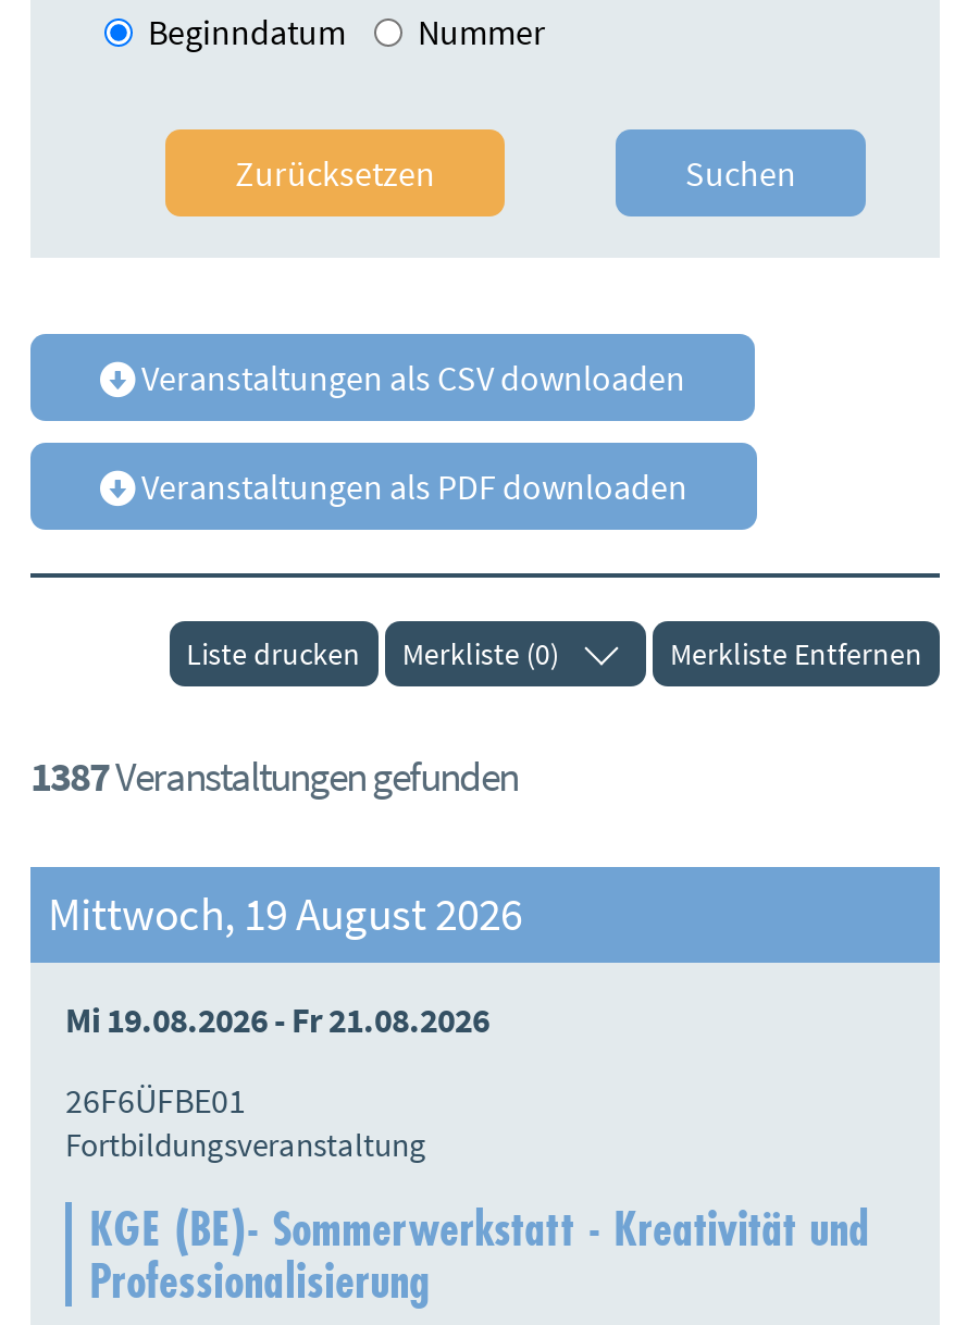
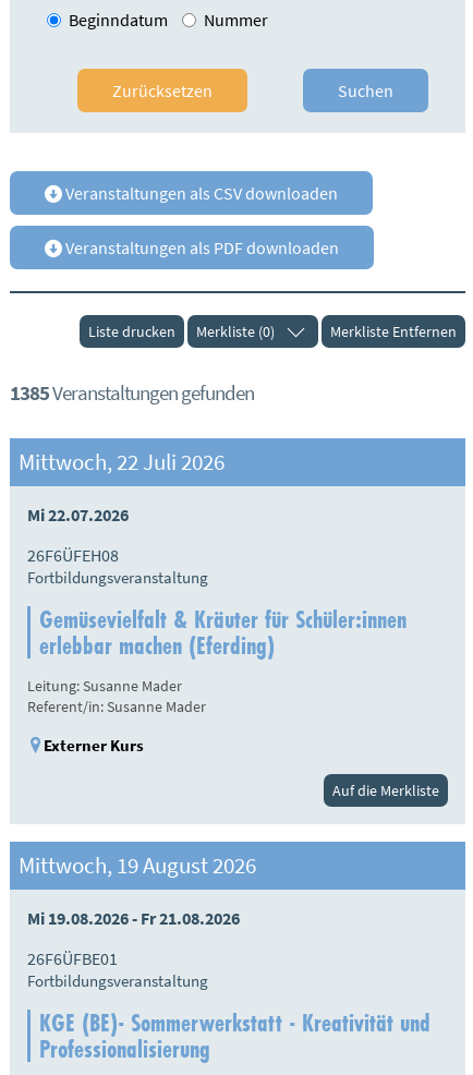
- 1387Veranstaltungen gefunden
+ 1385Veranstaltungen gefunden
+ Mittwoch, 22 Juli 2026
+ Mi 22.07.2026
+ 26F6ÜFEH08
+ Fortbildungsveranstaltung
+ Gemüsevielfalt & Kräuter für Schüler:innen
+ erlebbar machen (Eferding)
+ Leitung: Susanne Mader
+ Referent/in: Susanne Mader
+ Externer Kurs
+ Auf die Merkliste
